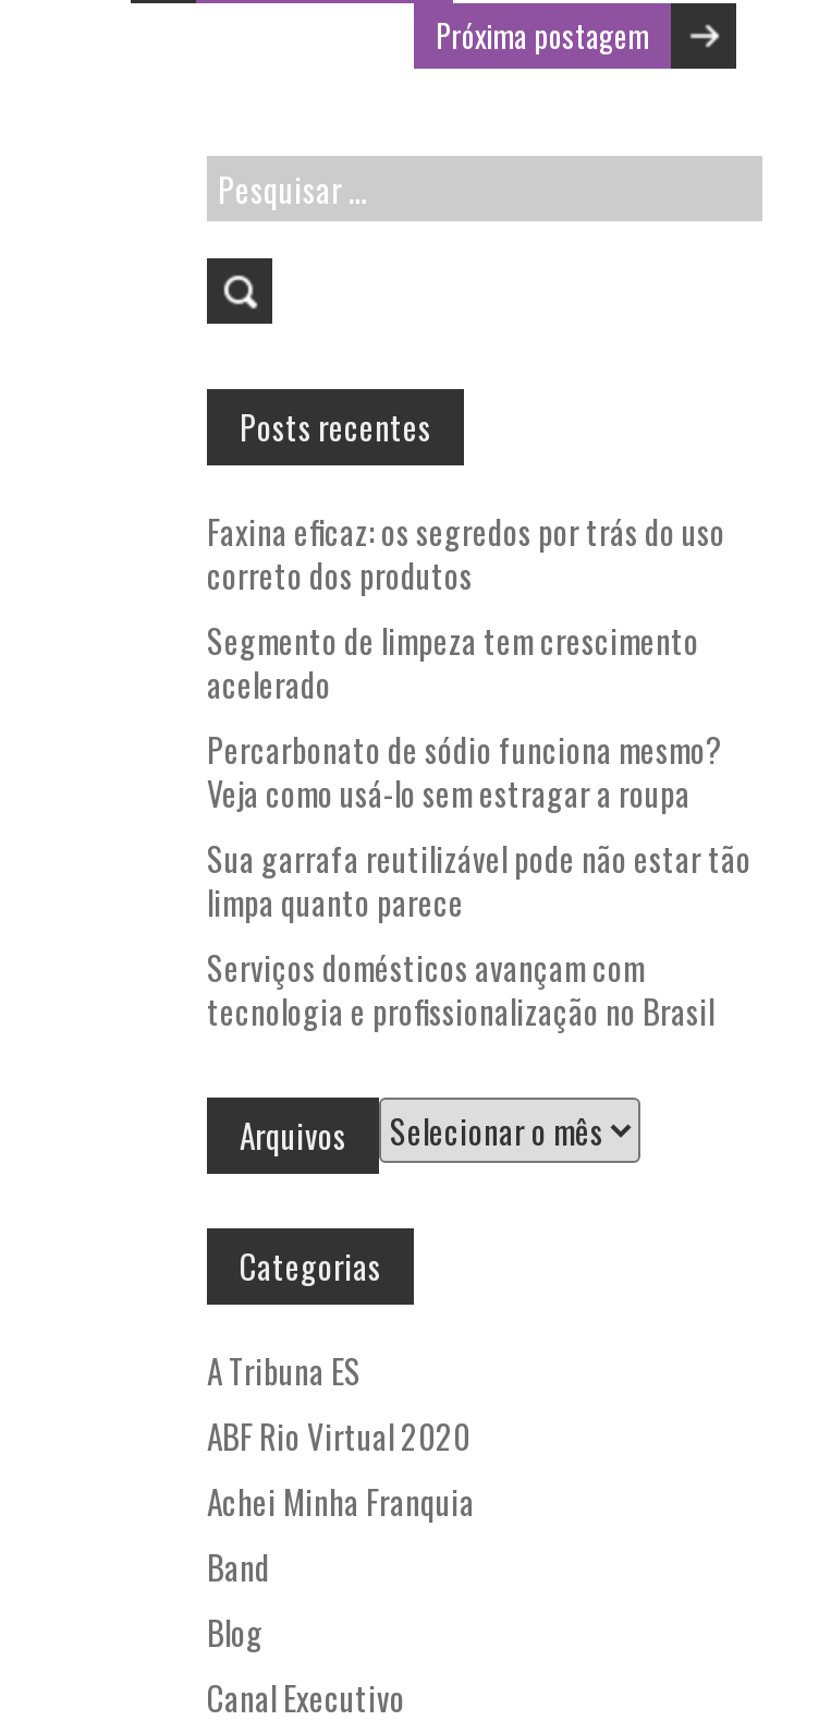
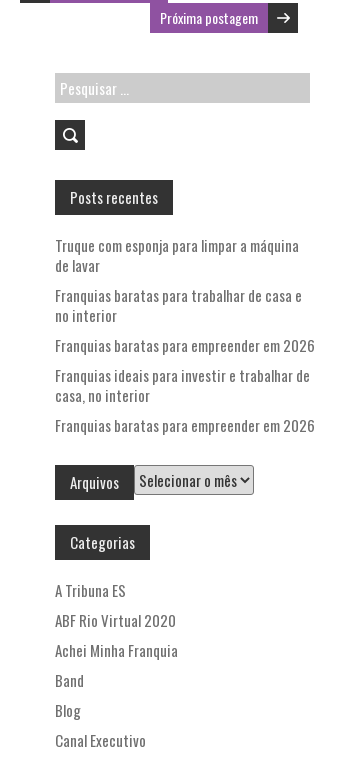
- Faxina eficaz: os segredos por trás do uso
- correto dos produtos
- Segmento de limpeza tem crescimento
- acelerado
- Percarbonato de sódio funciona mesmo?
- Veja como usá-lo sem estragar a roupa
- Sua garrafa reutilizável pode não estar tão
- limpa quanto parece
- Serviços domésticos avançam com
- tecnologia e profissionalização no Brasil
+ Truque com esponja para limpar a máquina
+ de lavar
+ Franquias baratas para trabalhar de casa e
+ no interior
+ Franquias baratas para empreender em 2026
+ Franquias ideais para investir e trabalhar de
+ casa, no interior
+ Franquias baratas para empreender em 2026
